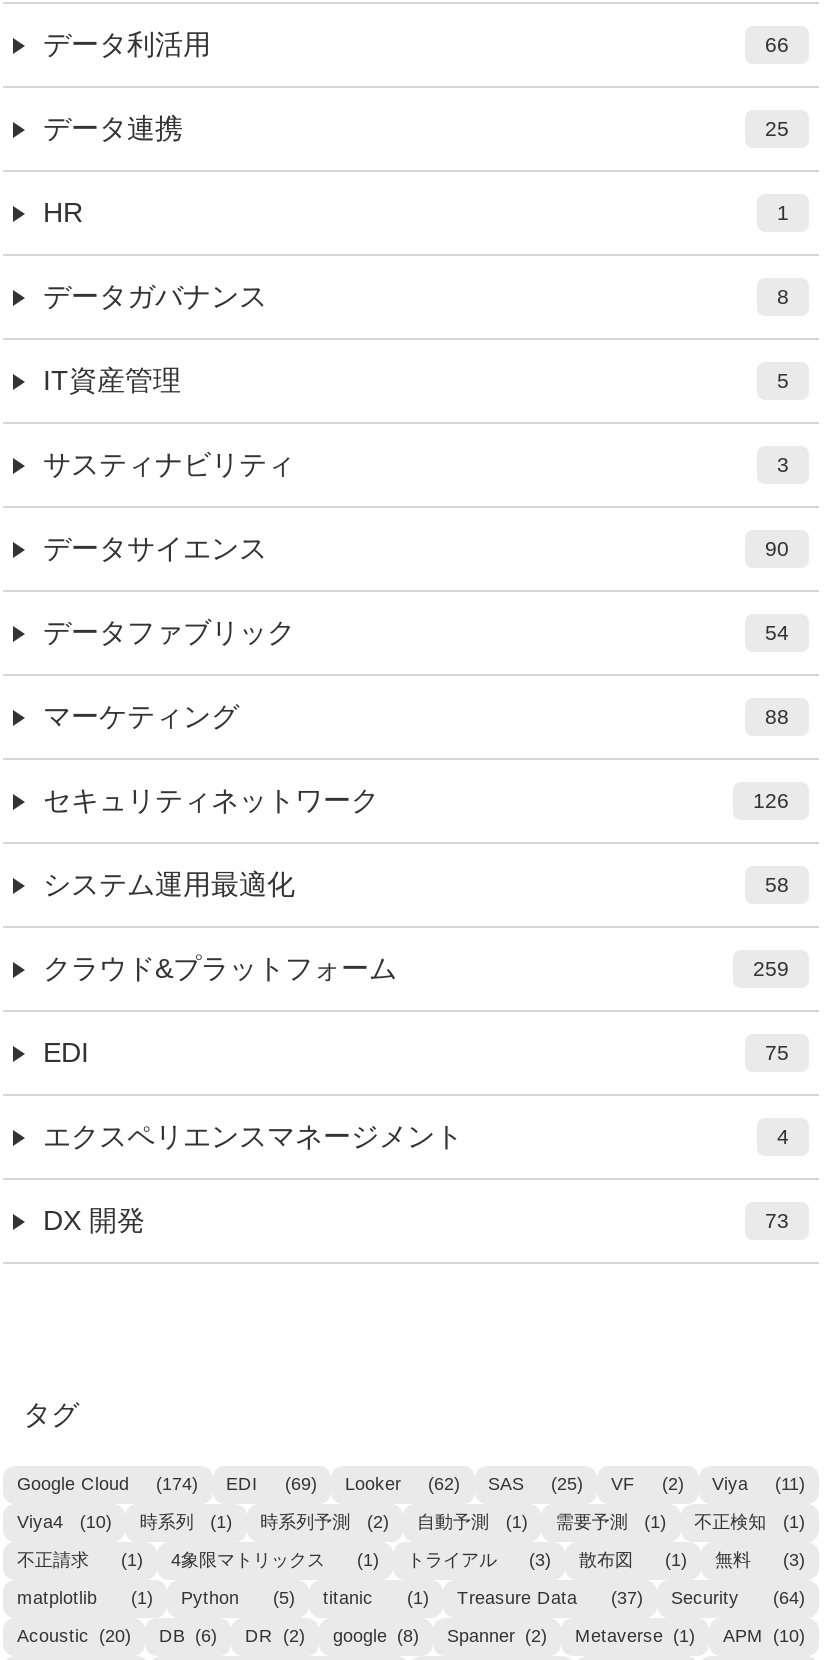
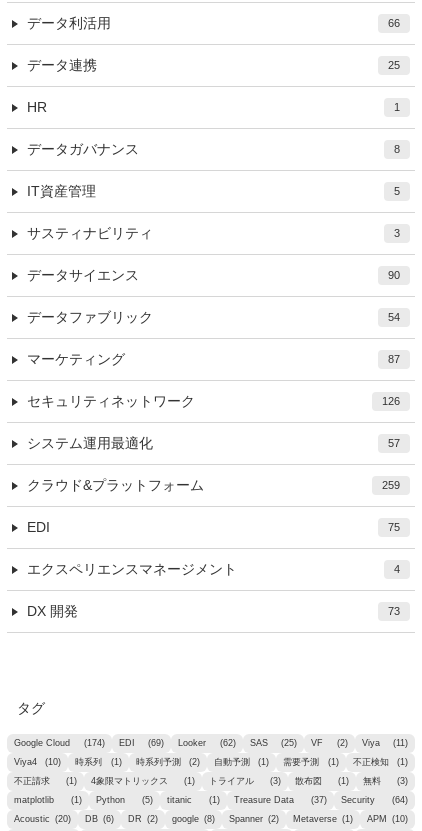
- 88
+ 87

- 58
+ 57
